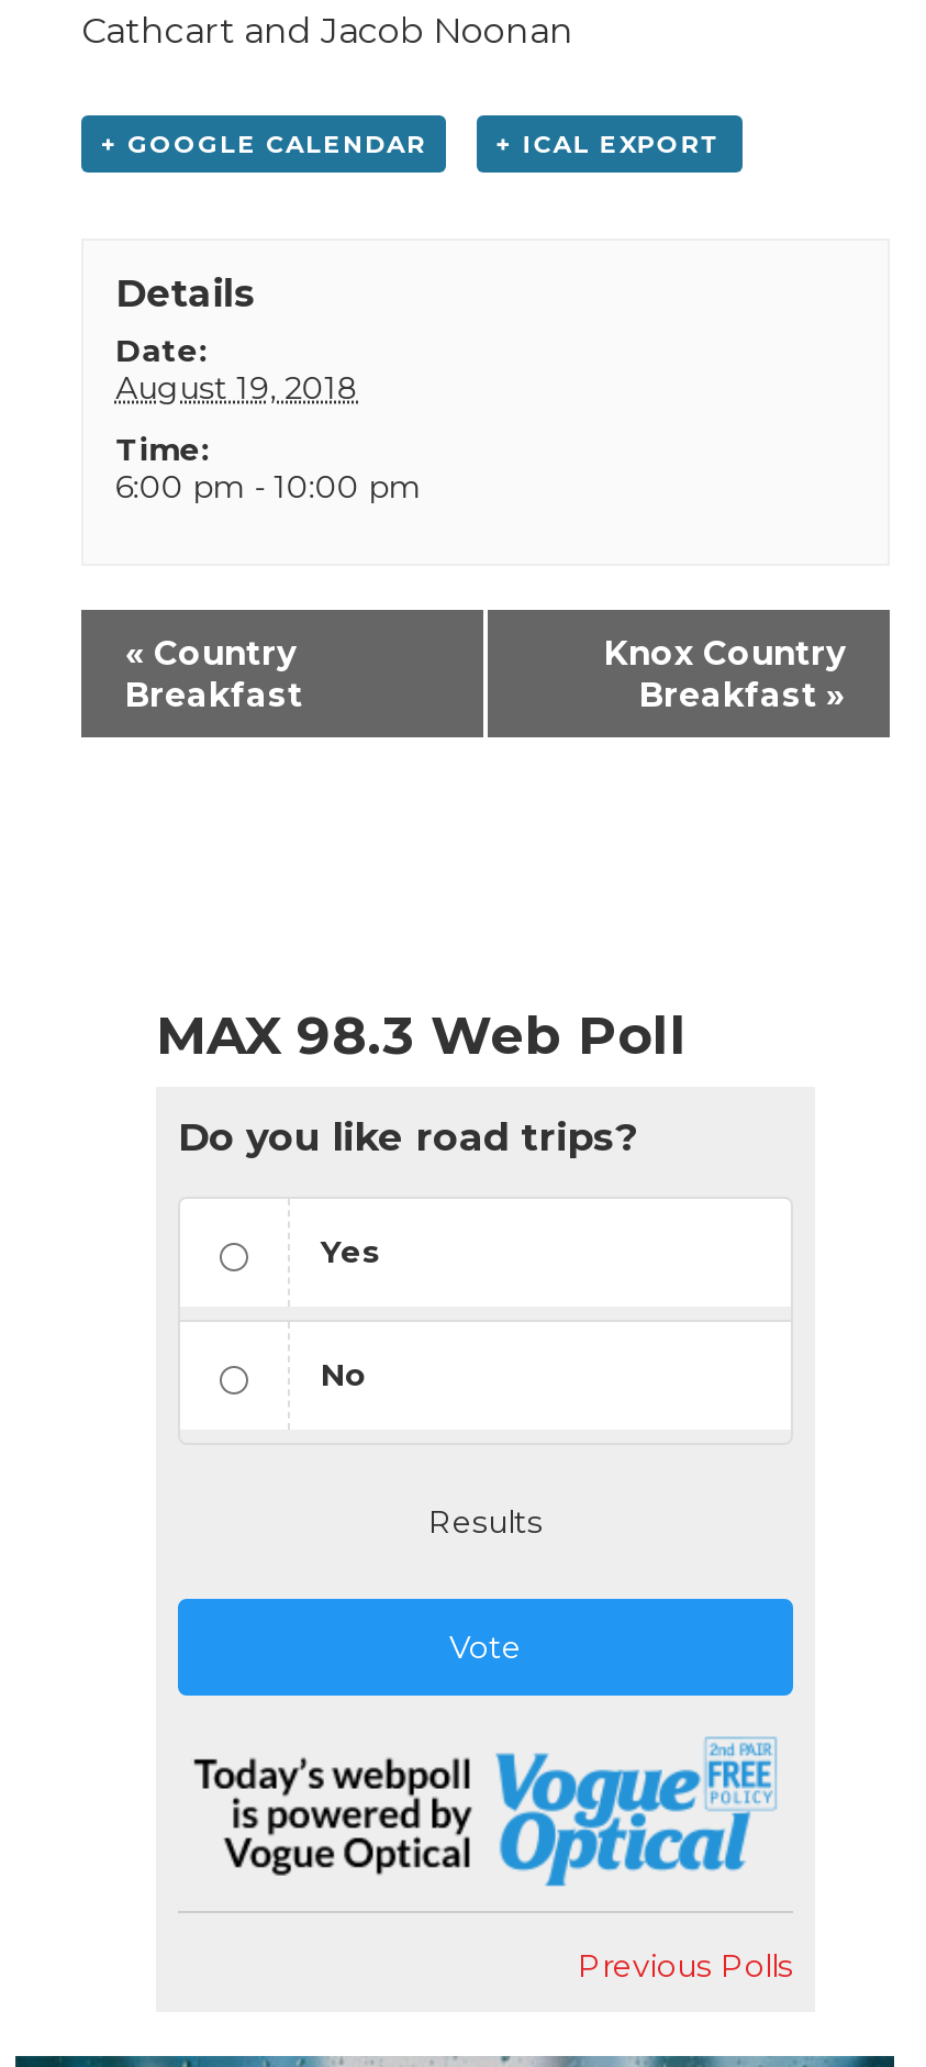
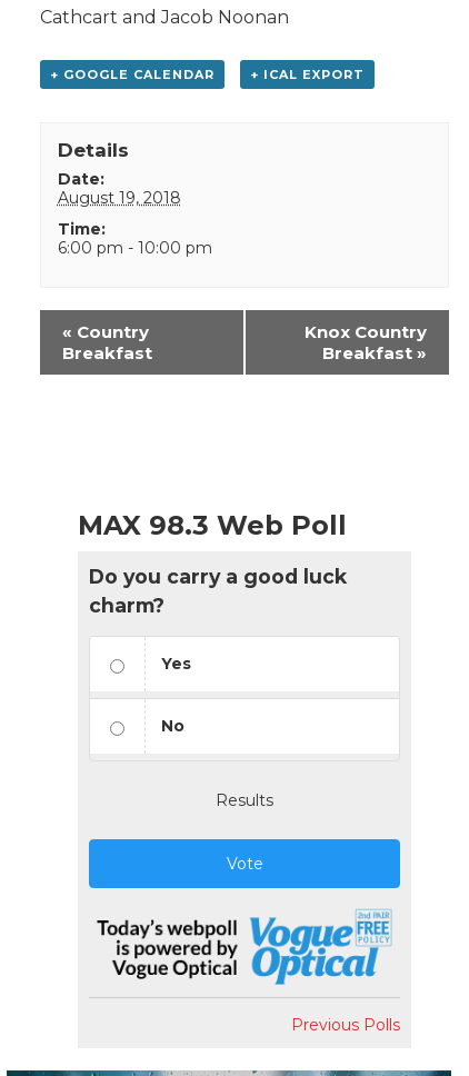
- Do you like road trips?
+ Do you carry a good luck
+ charm?
